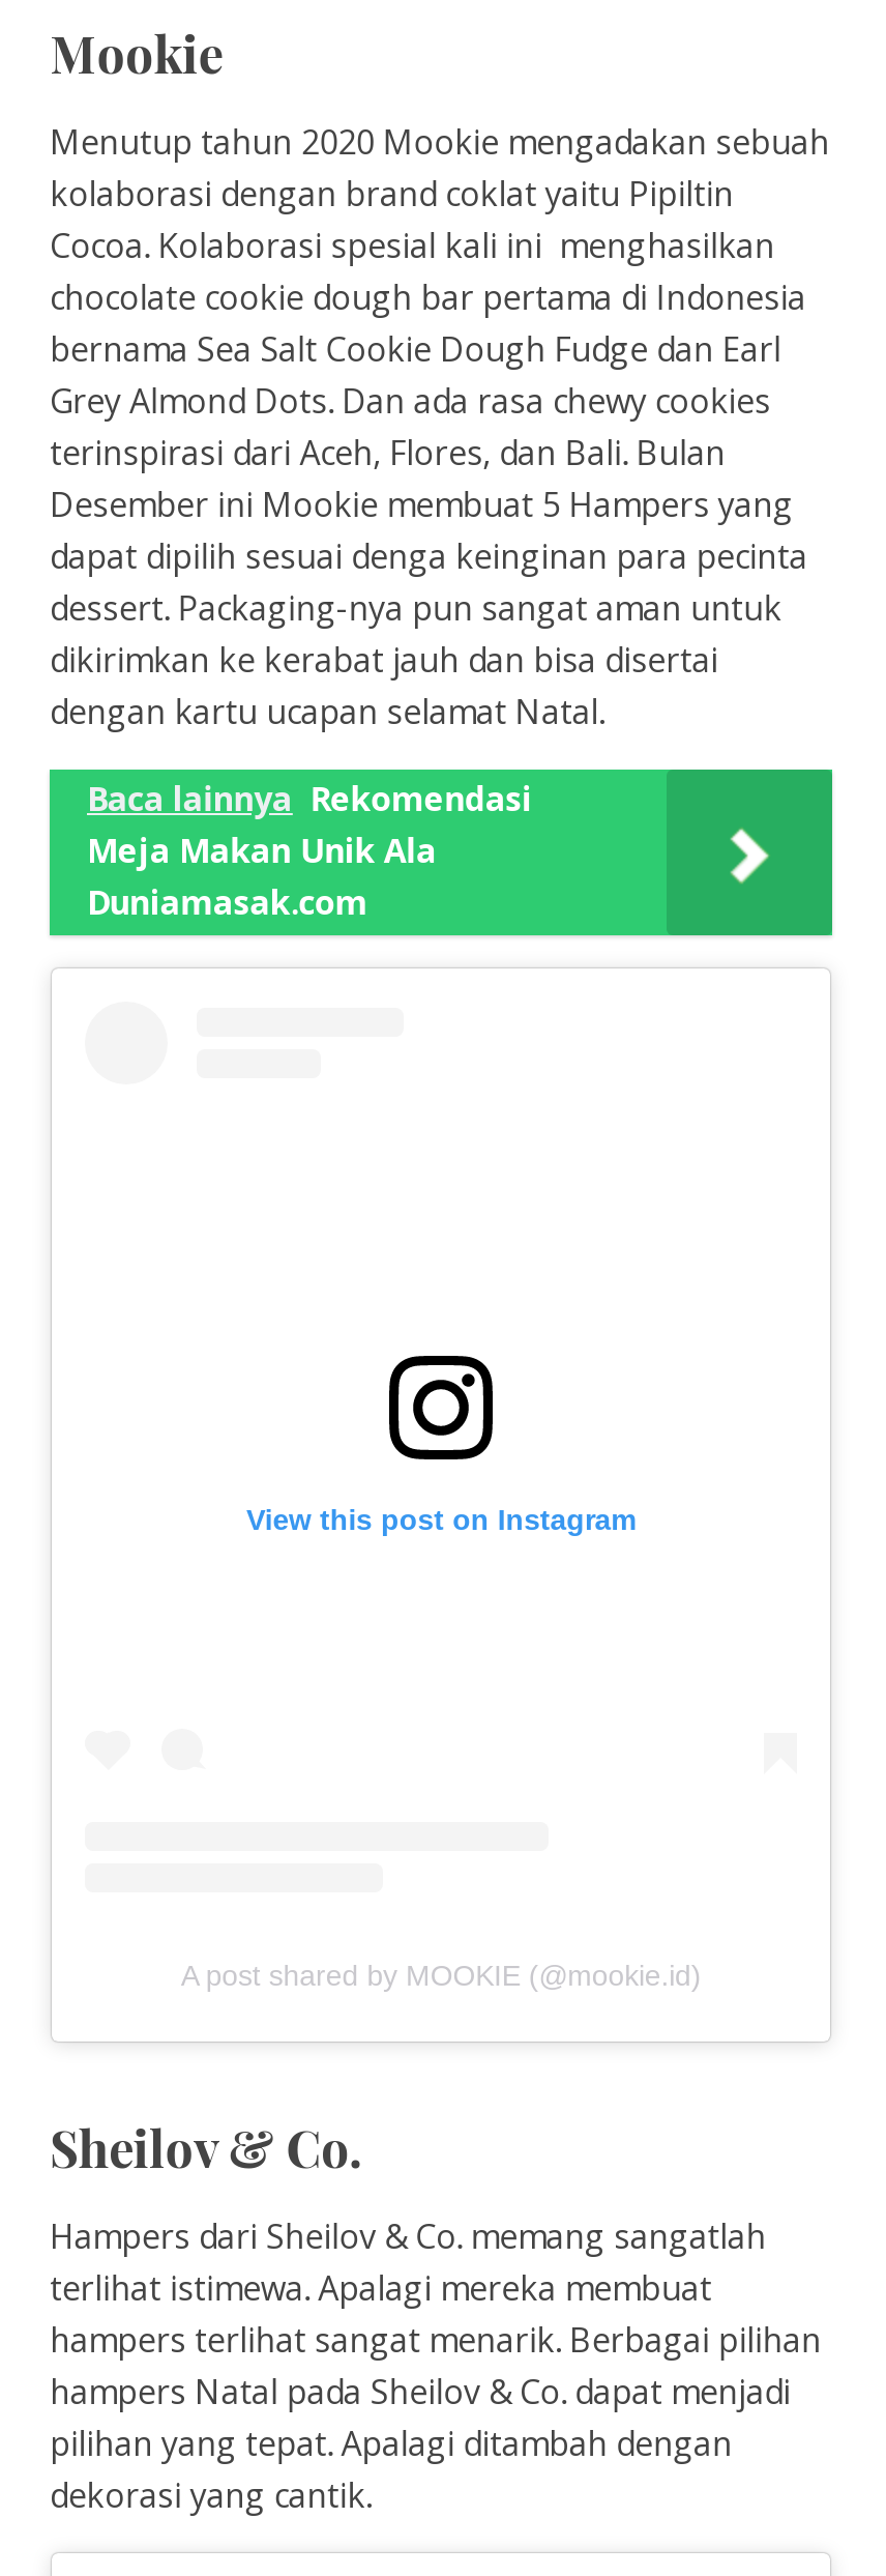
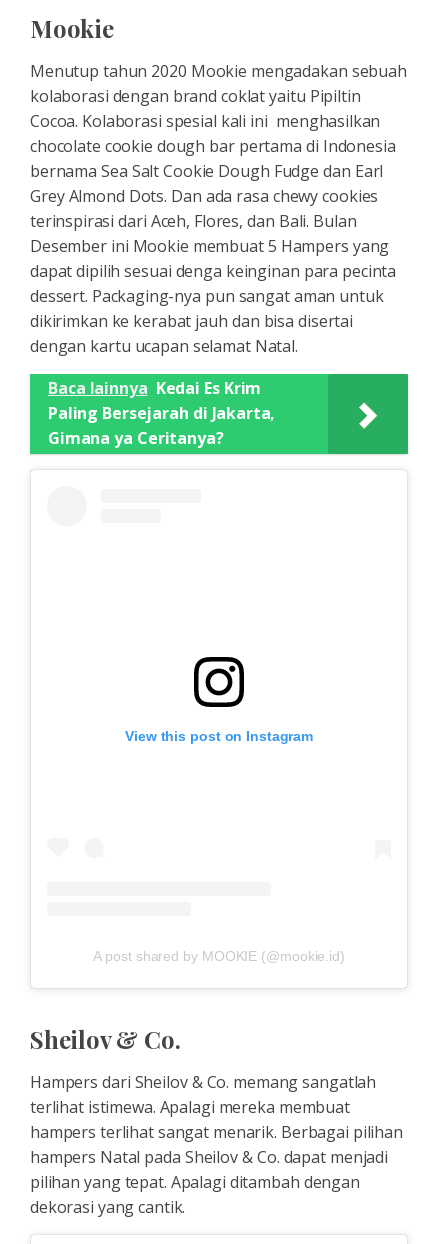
- Baca lainnya Rekomendasi
- Meja Makan Unik Ala
- Duniamasak.com
+ Baca lainnya Kedai Es Krim
+ Paling Bersejarah di Jakarta,
+ Gimana ya Ceritanya?
